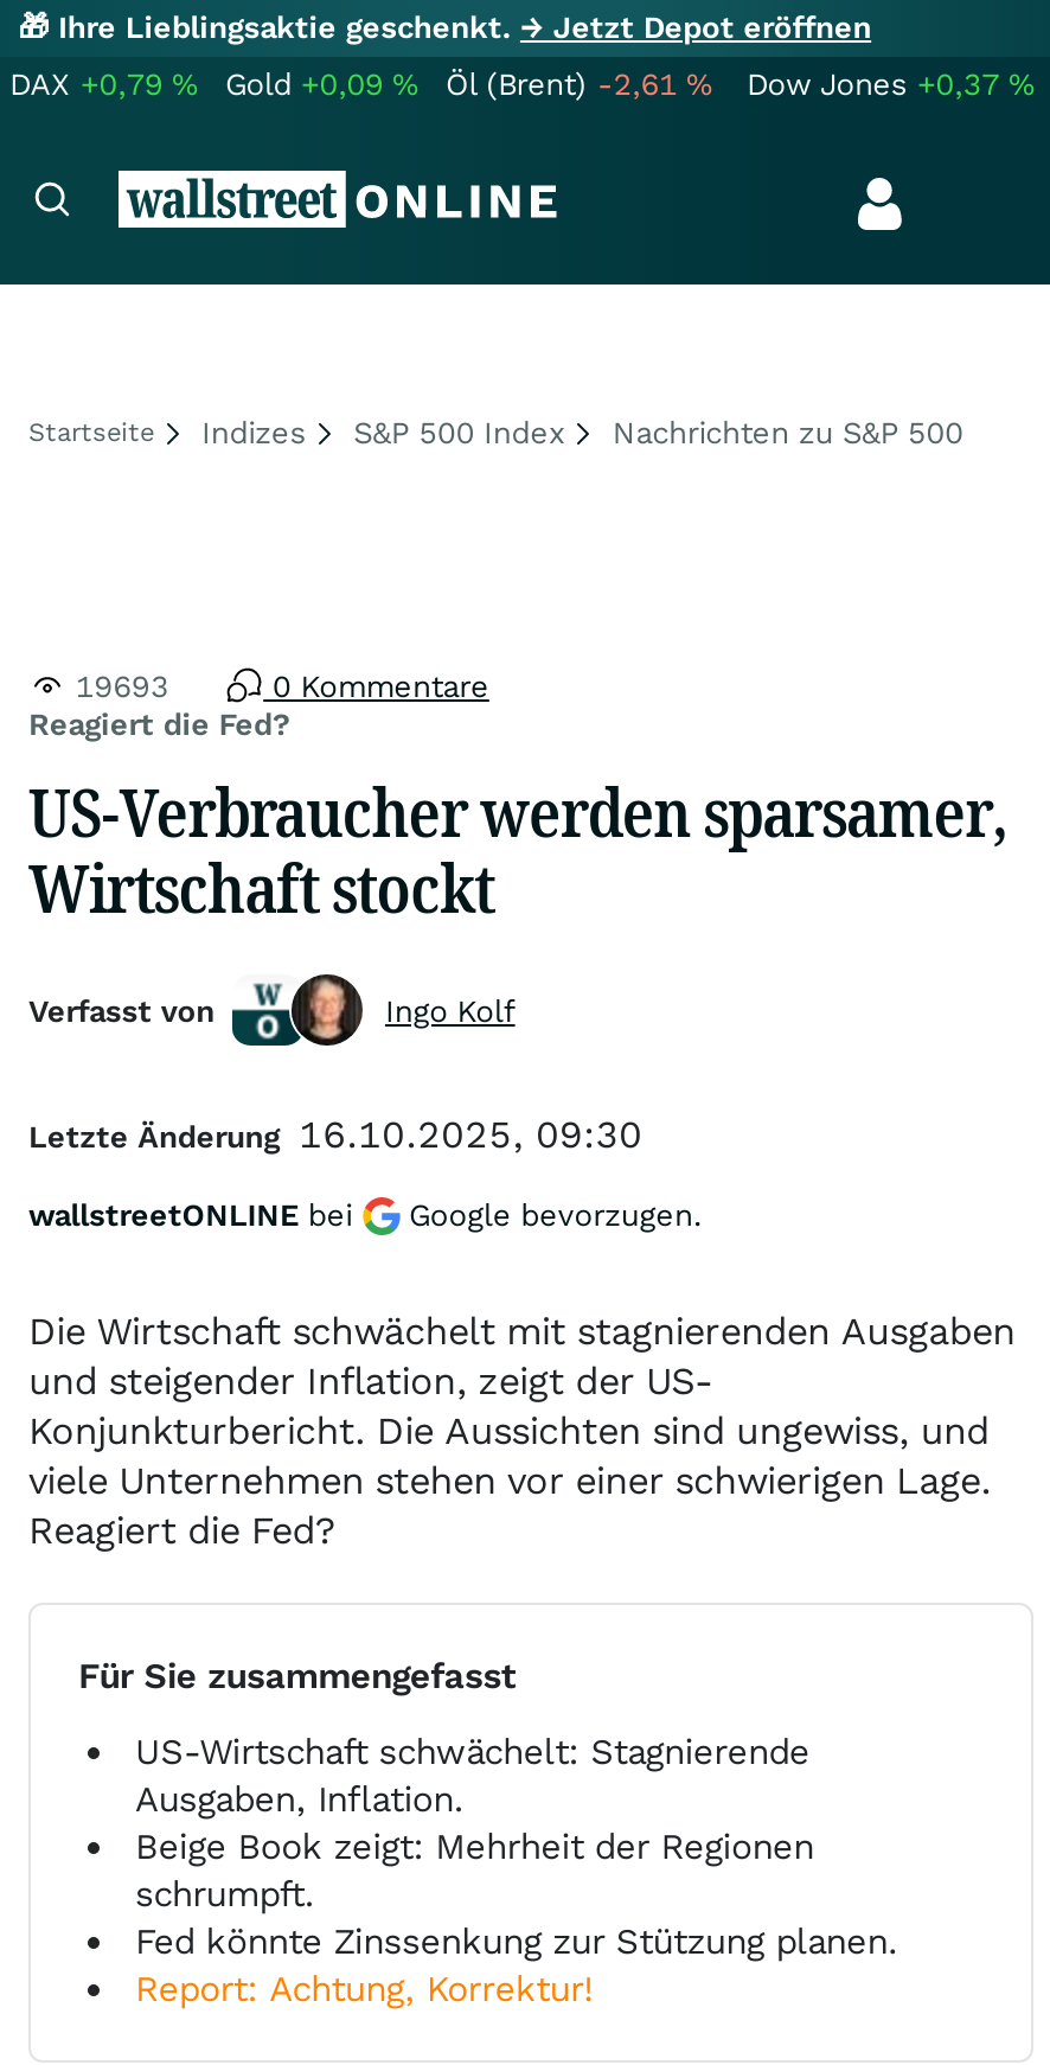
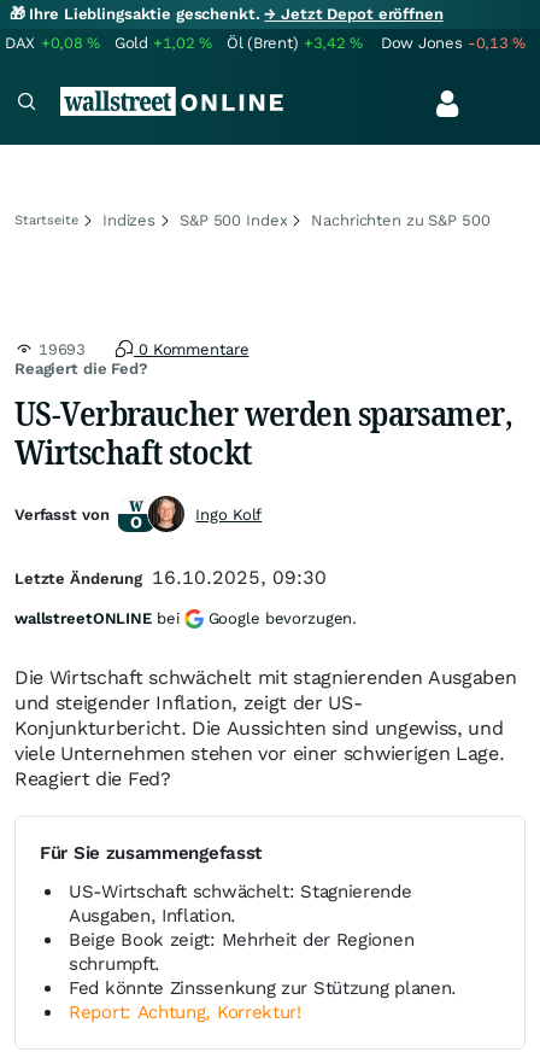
- DAX +0,79%
+ DAX +0,08%

- Gold +0,09%
+ Gold +1,02%

- Öl (Brent) -2,61%
+ Öl (Brent) +3,42%

- Dow Jones +0,37%
+ Dow Jones -0,13%
